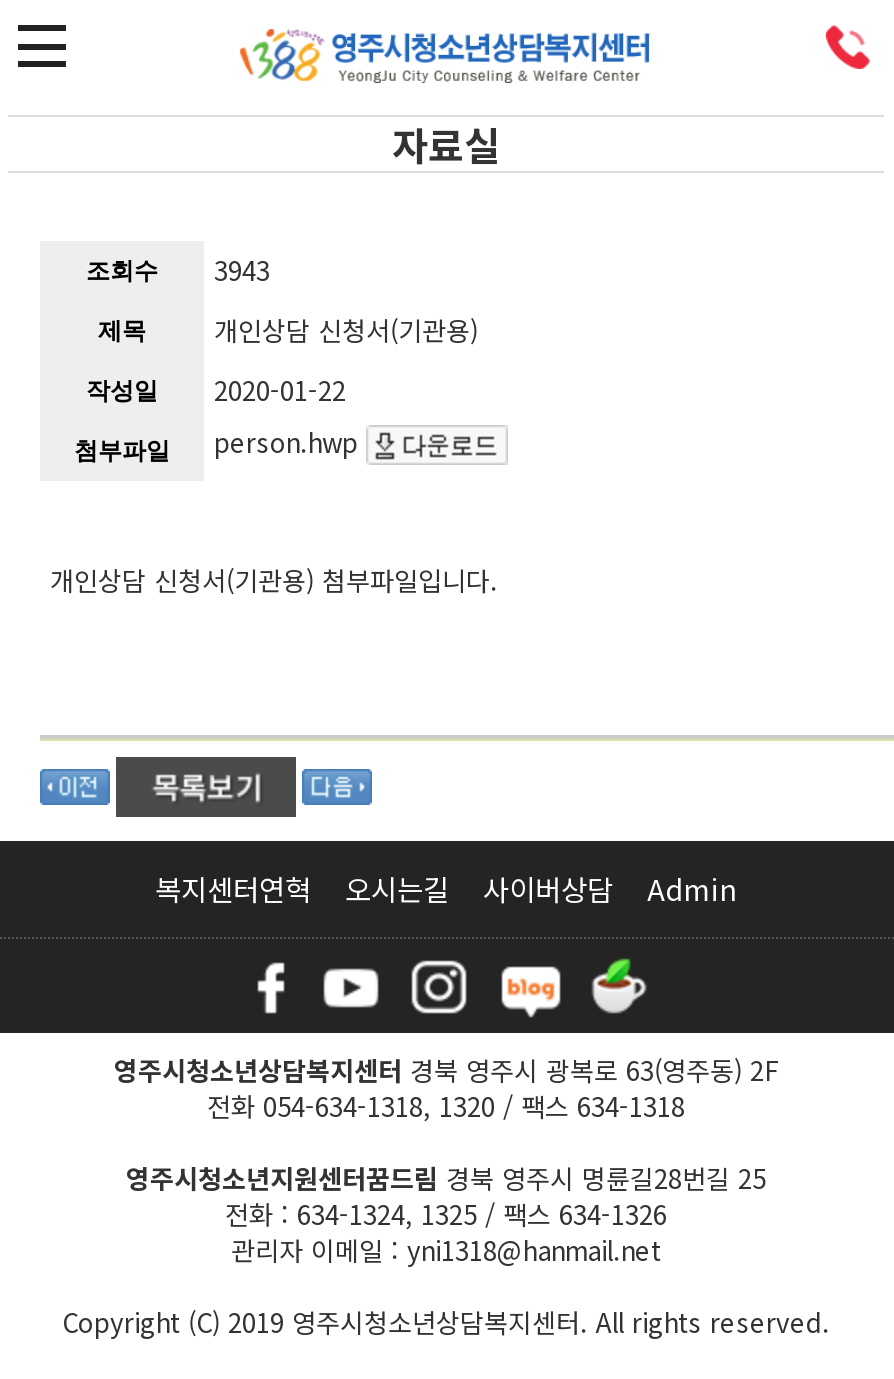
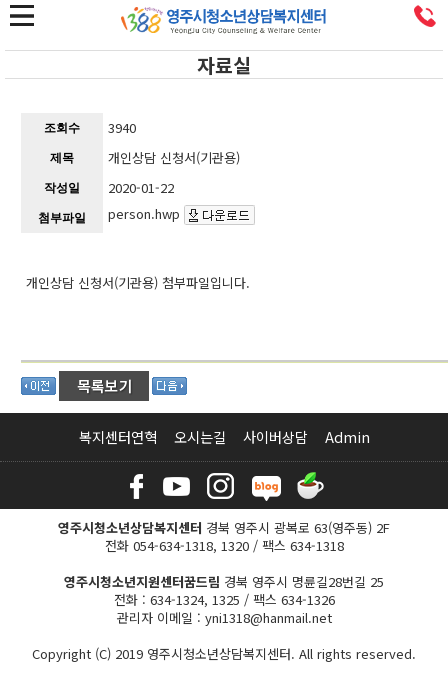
- 조회수 3943
+ 조회수 3940
